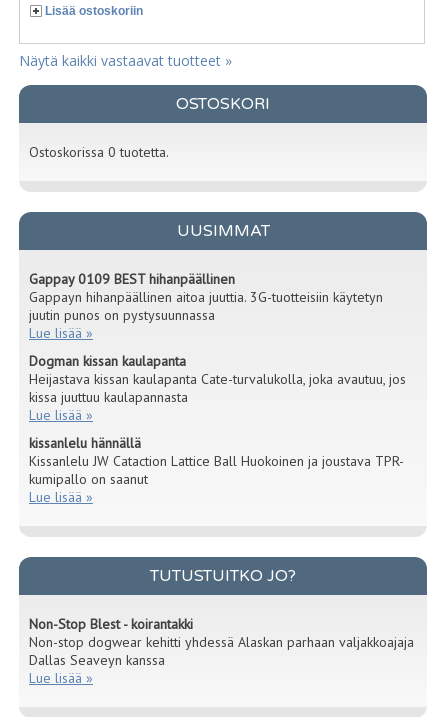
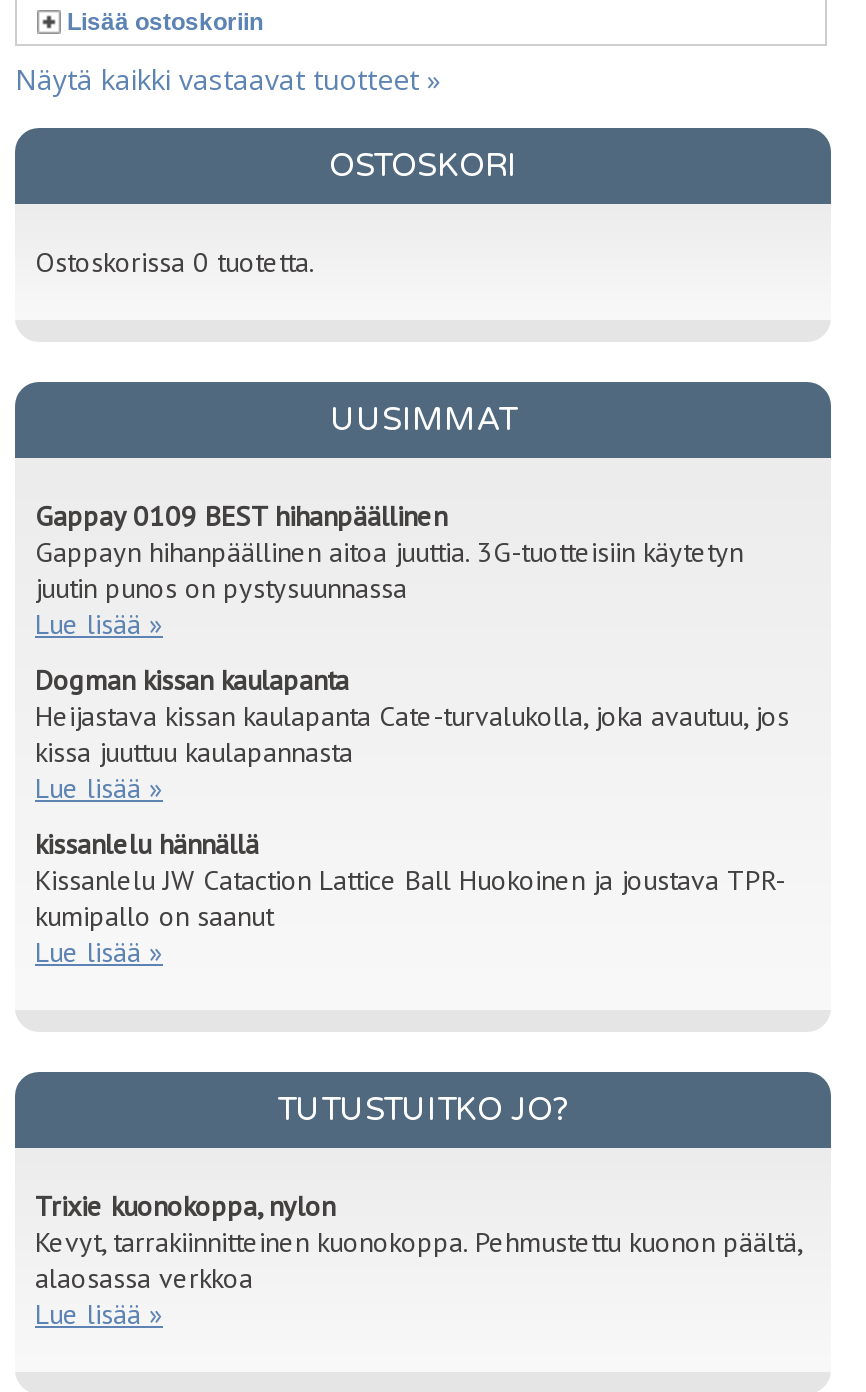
- Non-Stop Blest - koirantakki
- Non-stop dogwear kehitti yhdessä Alaskan parhaan valjakkoajaja
- Dallas Seaveyn kanssa
+ Trixie kuonokoppa, nylon
+ Kevyt, tarrakiinnitteinen kuonokoppa. Pehmustettu kuonon päältä,
+ alaosassa verkkoa
